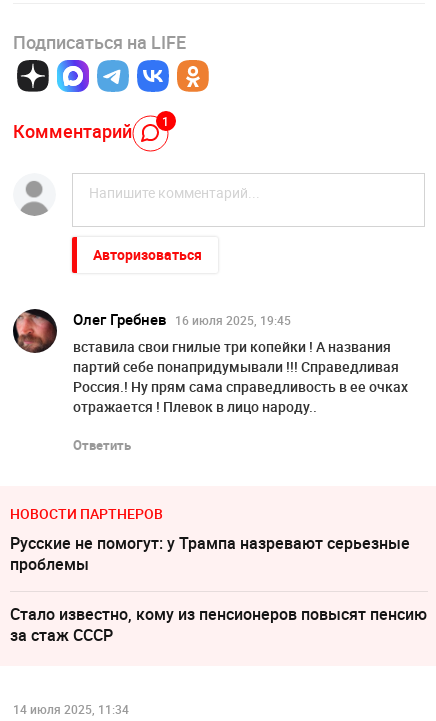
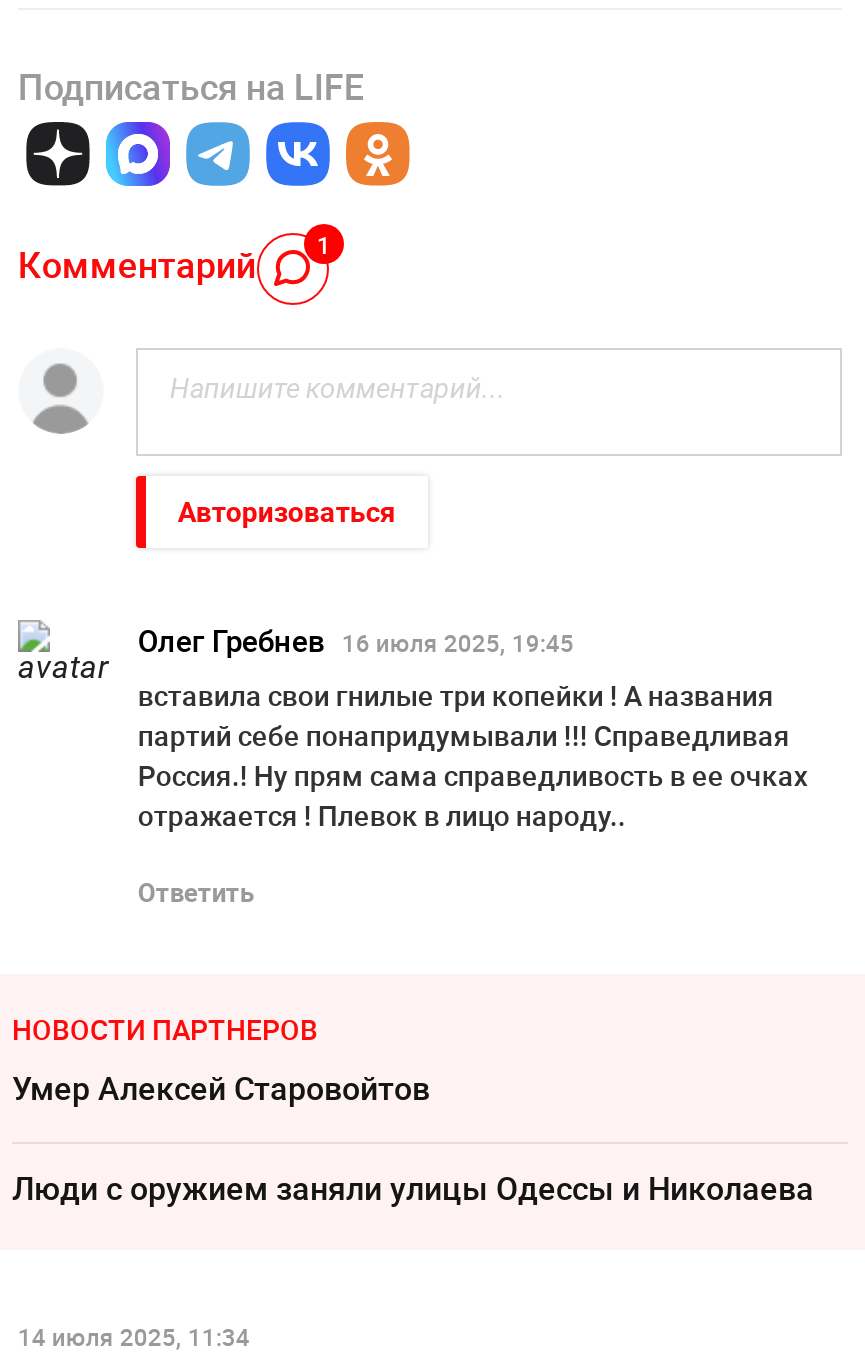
- [image]
+ [image]

- Русские не помогут: у Трампа назревают серьезные
- проблемы
+ Умер Алексeй Старовойтов

- Стало известно, кому из пенсионеров повысят пенсию
- за стаж СССР
+ Люди с оружием заняли улицы Одессы и Николаева
